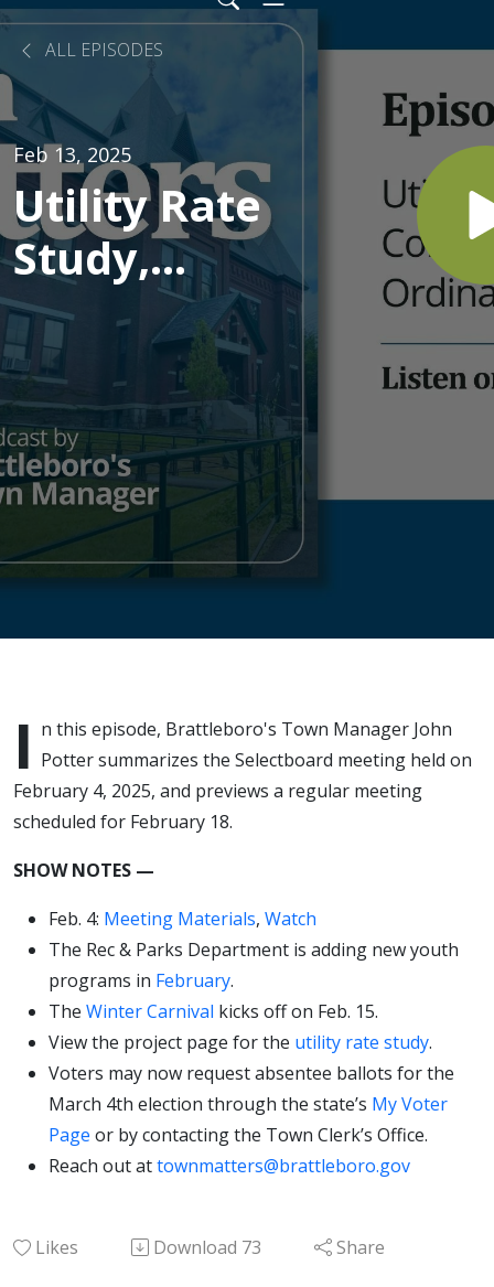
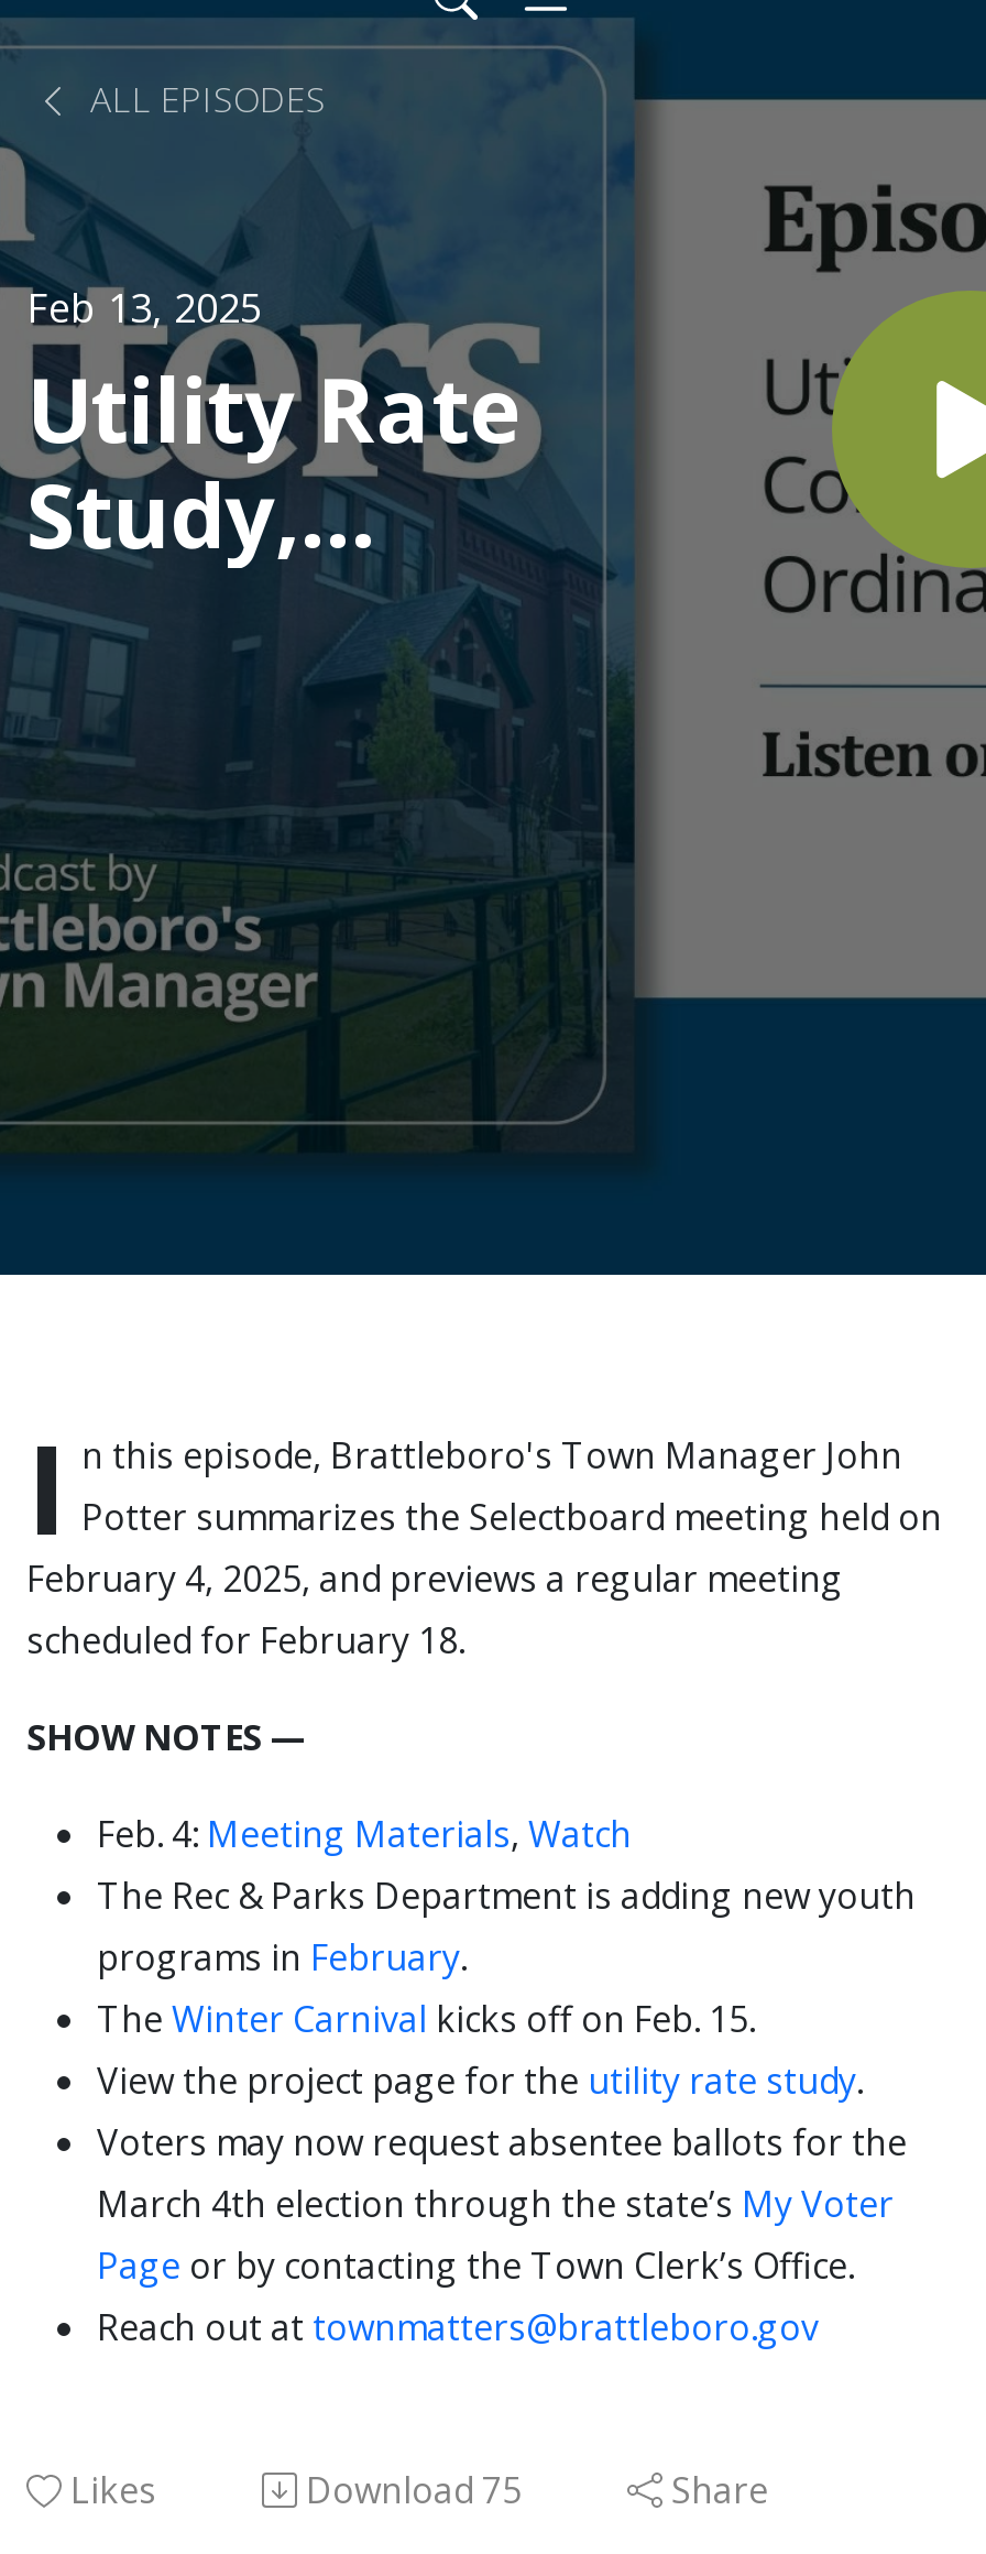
- Download 73
+ Download 75
